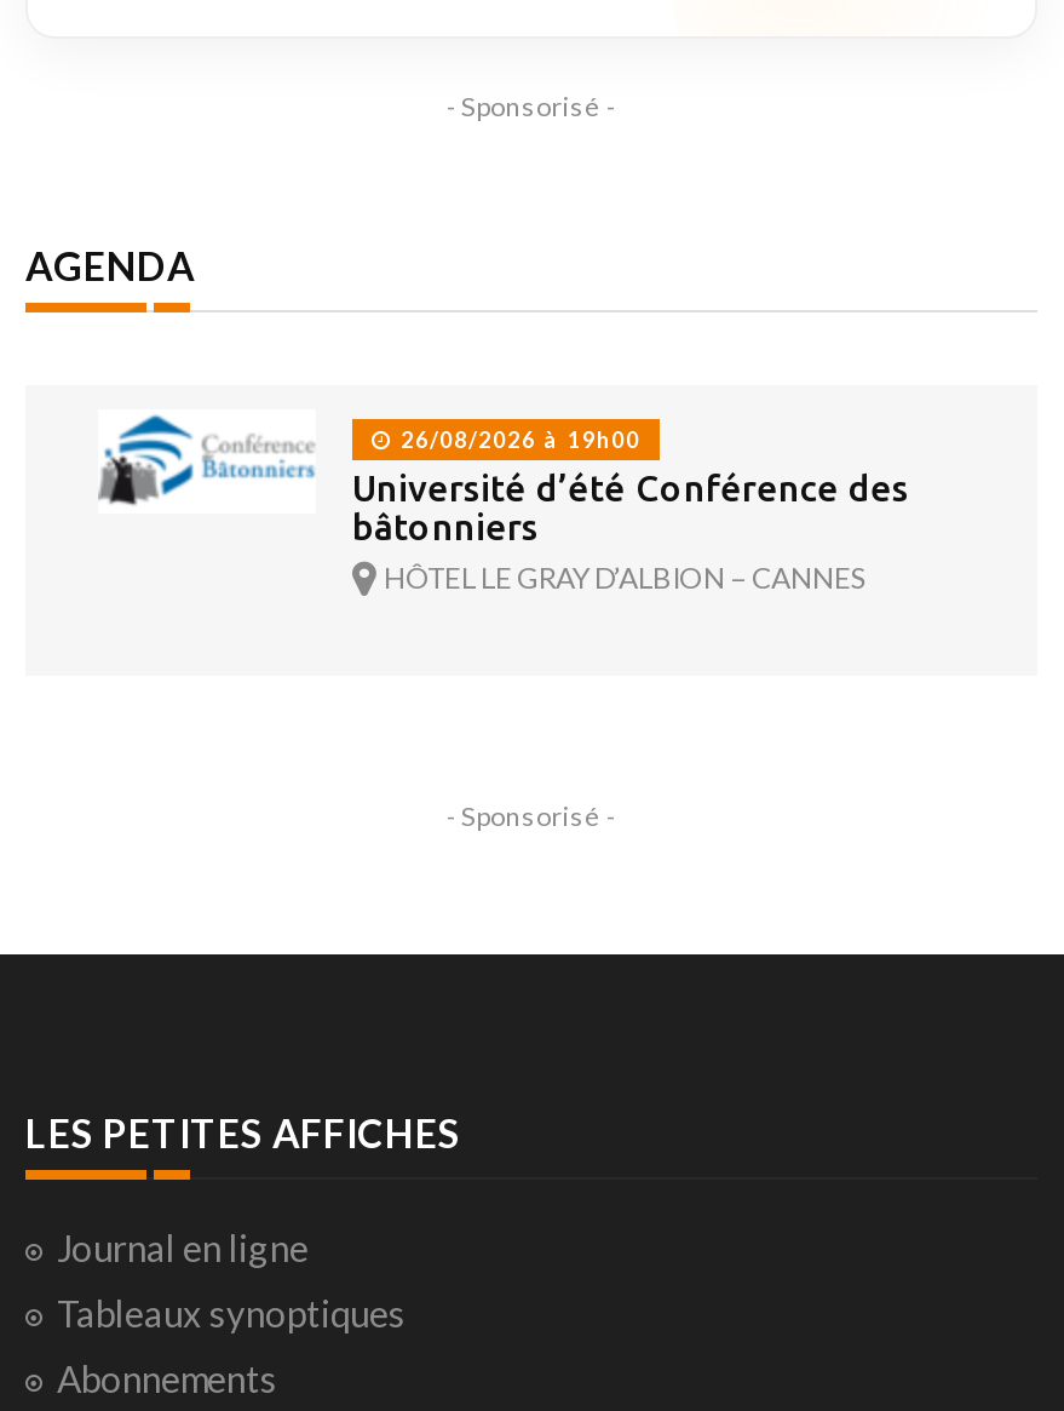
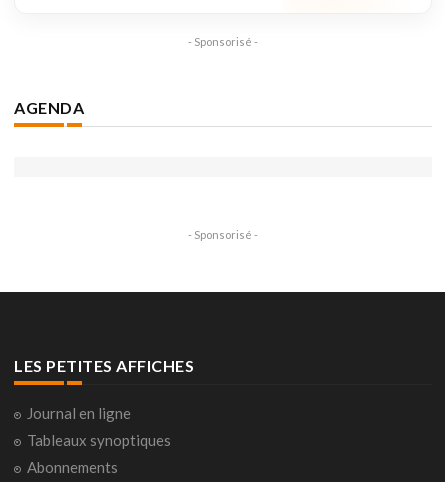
- [image]
- 26/08/2026 à 19h00
- Université d’été Conférence des
- bâtonniers
- HÔTEL LE GRAY D’ALBION – CANNES
